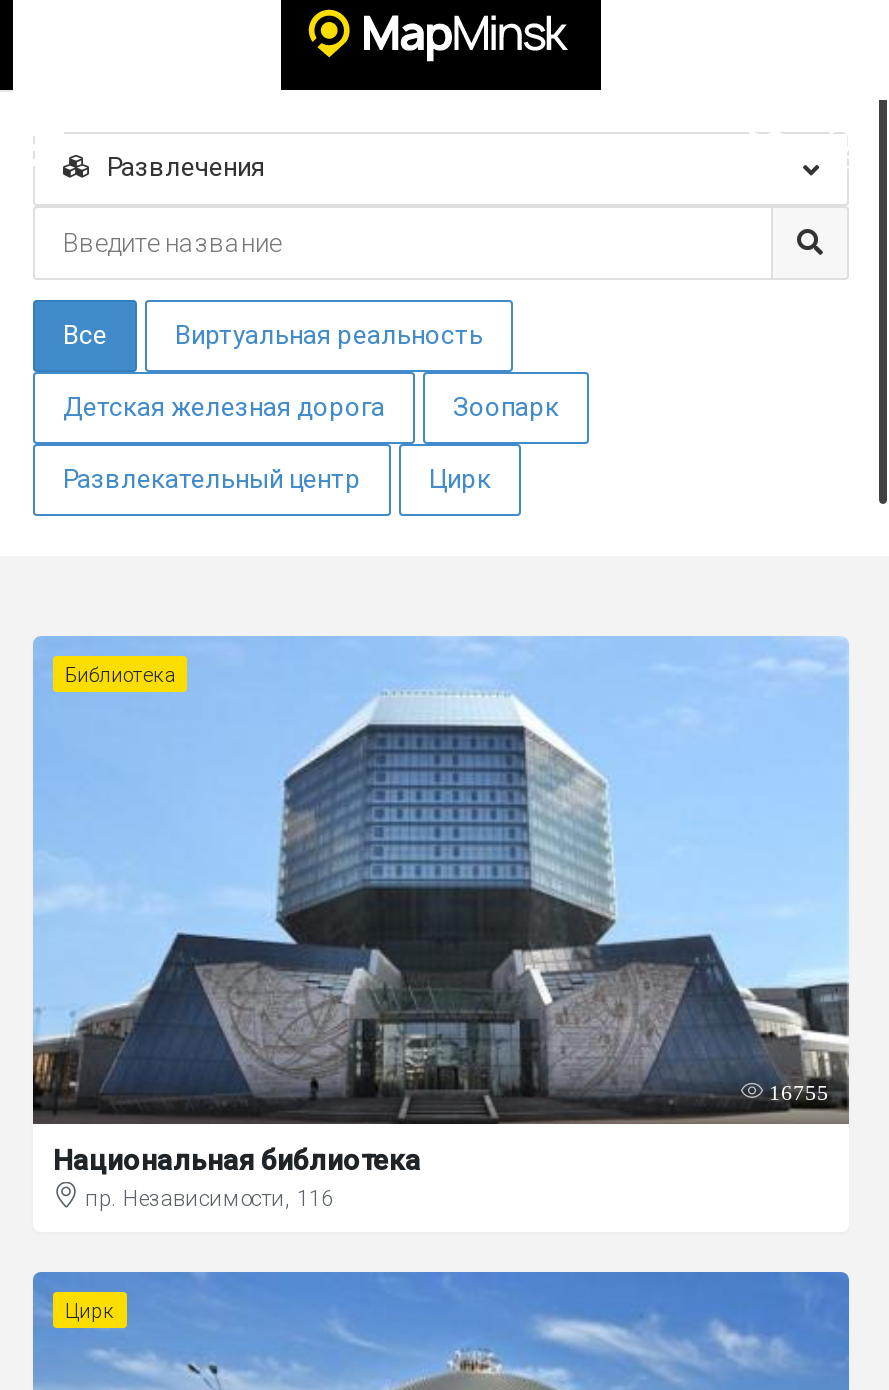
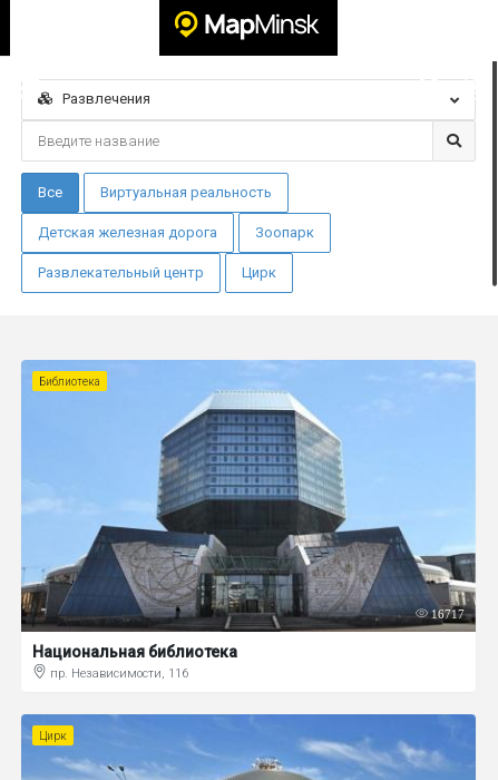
- 16755
+ 16717
